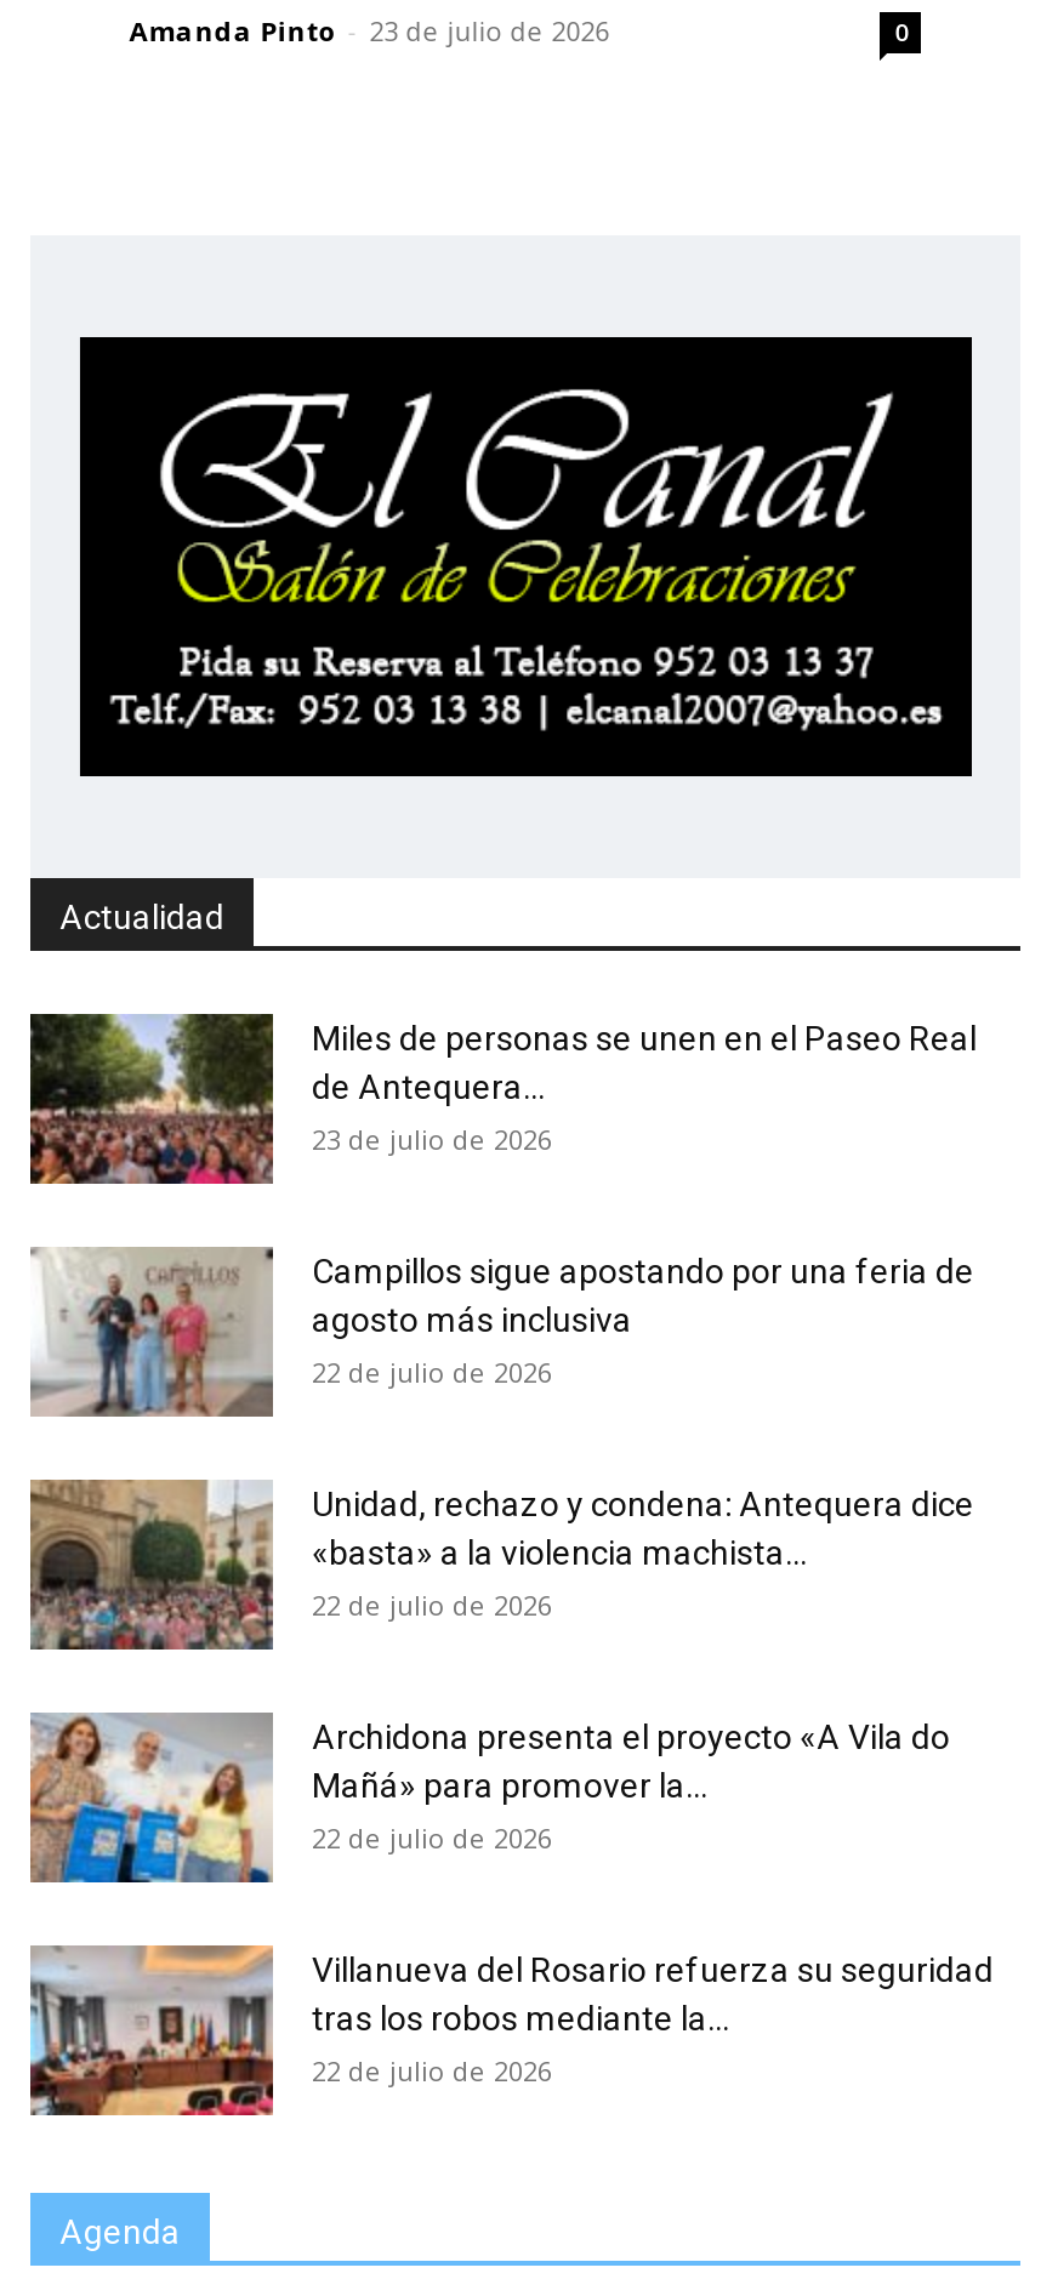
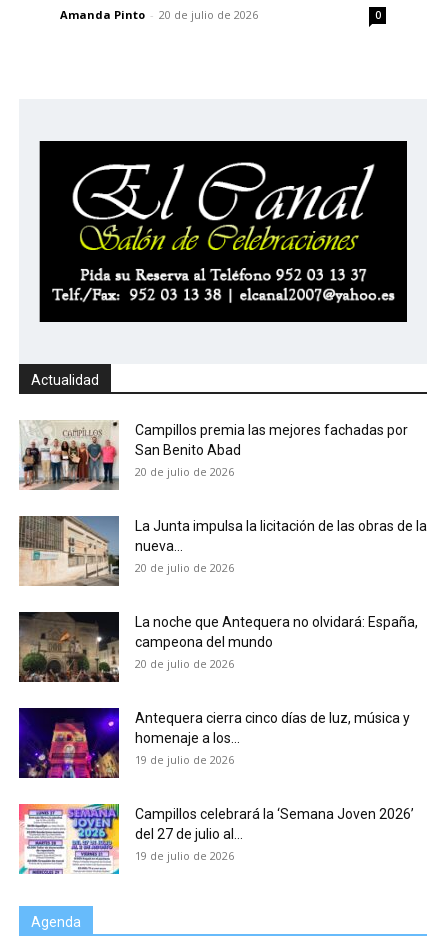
- Amanda Pinto - 23 de julio de 2026
+ Amanda Pinto - 20 de julio de 2026

- [image]
- Miles de personas se unen en el Paseo Real
- de Antequera...
- 23 de julio de 2026
+ [image]
+ Campillos premia las mejores fachadas por
+ San Benito Abad
+ 20 de julio de 2026

- [image]
- Campillos sigue apostando por una feria de
- agosto más inclusiva
- 22 de julio de 2026
+ [image]
+ La Junta impulsa la licitación de las obras de la
+ nueva...
+ 20 de julio de 2026

- [image]
- Unidad, rechazo y condena: Antequera dice
- «basta» a la violencia machista...
- 22 de julio de 2026
+ [image]
+ La noche que Antequera no olvidará: España,
+ campeona del mundo
+ 20 de julio de 2026

- [image]
- Archidona presenta el proyecto «A Vila do
- Mañá» para promover la...
- 22 de julio de 2026
+ [image]
+ Antequera cierra cinco días de luz, música y
+ homenaje a los...
+ 19 de julio de 2026

- [image]
- Villanueva del Rosario refuerza su seguridad
- tras los robos mediante la...
- 22 de julio de 2026
+ [image]
+ Campillos celebrará la ‘Semana Joven 2026’
+ del 27 de julio al...
+ 19 de julio de 2026
